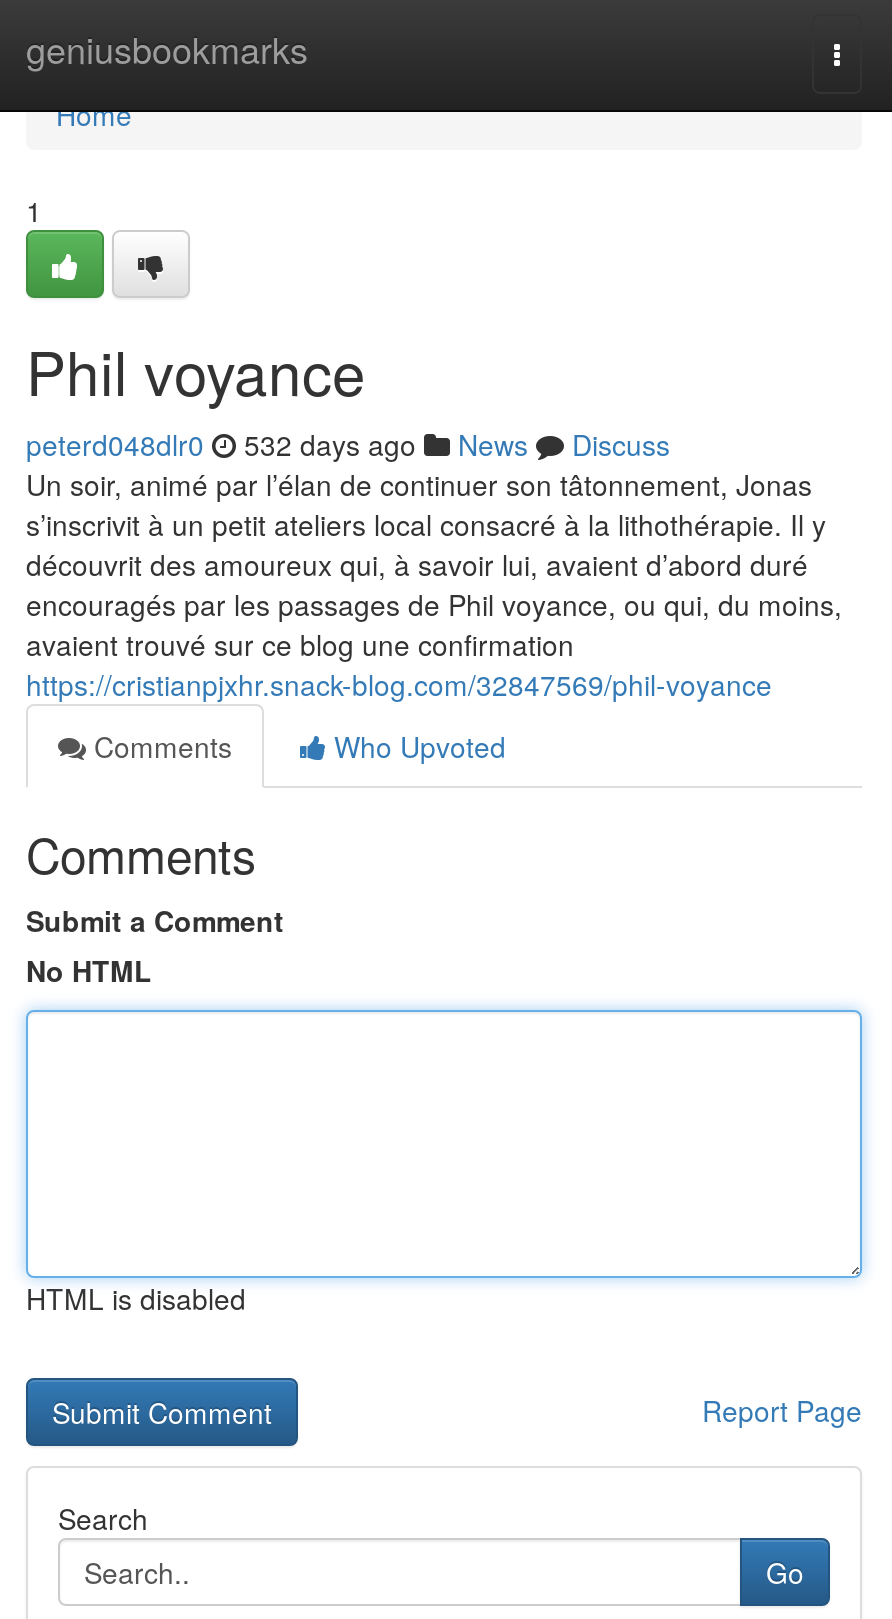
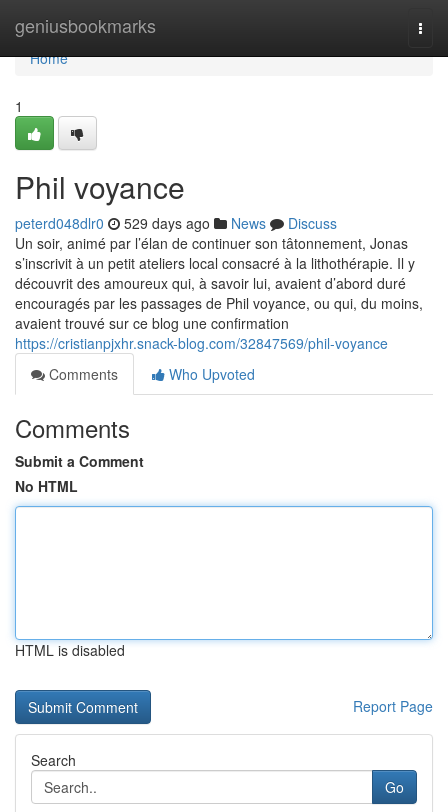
- peterd048dlr0 532 days ago News Discuss
+ peterd048dlr0 529 days ago News Discuss
